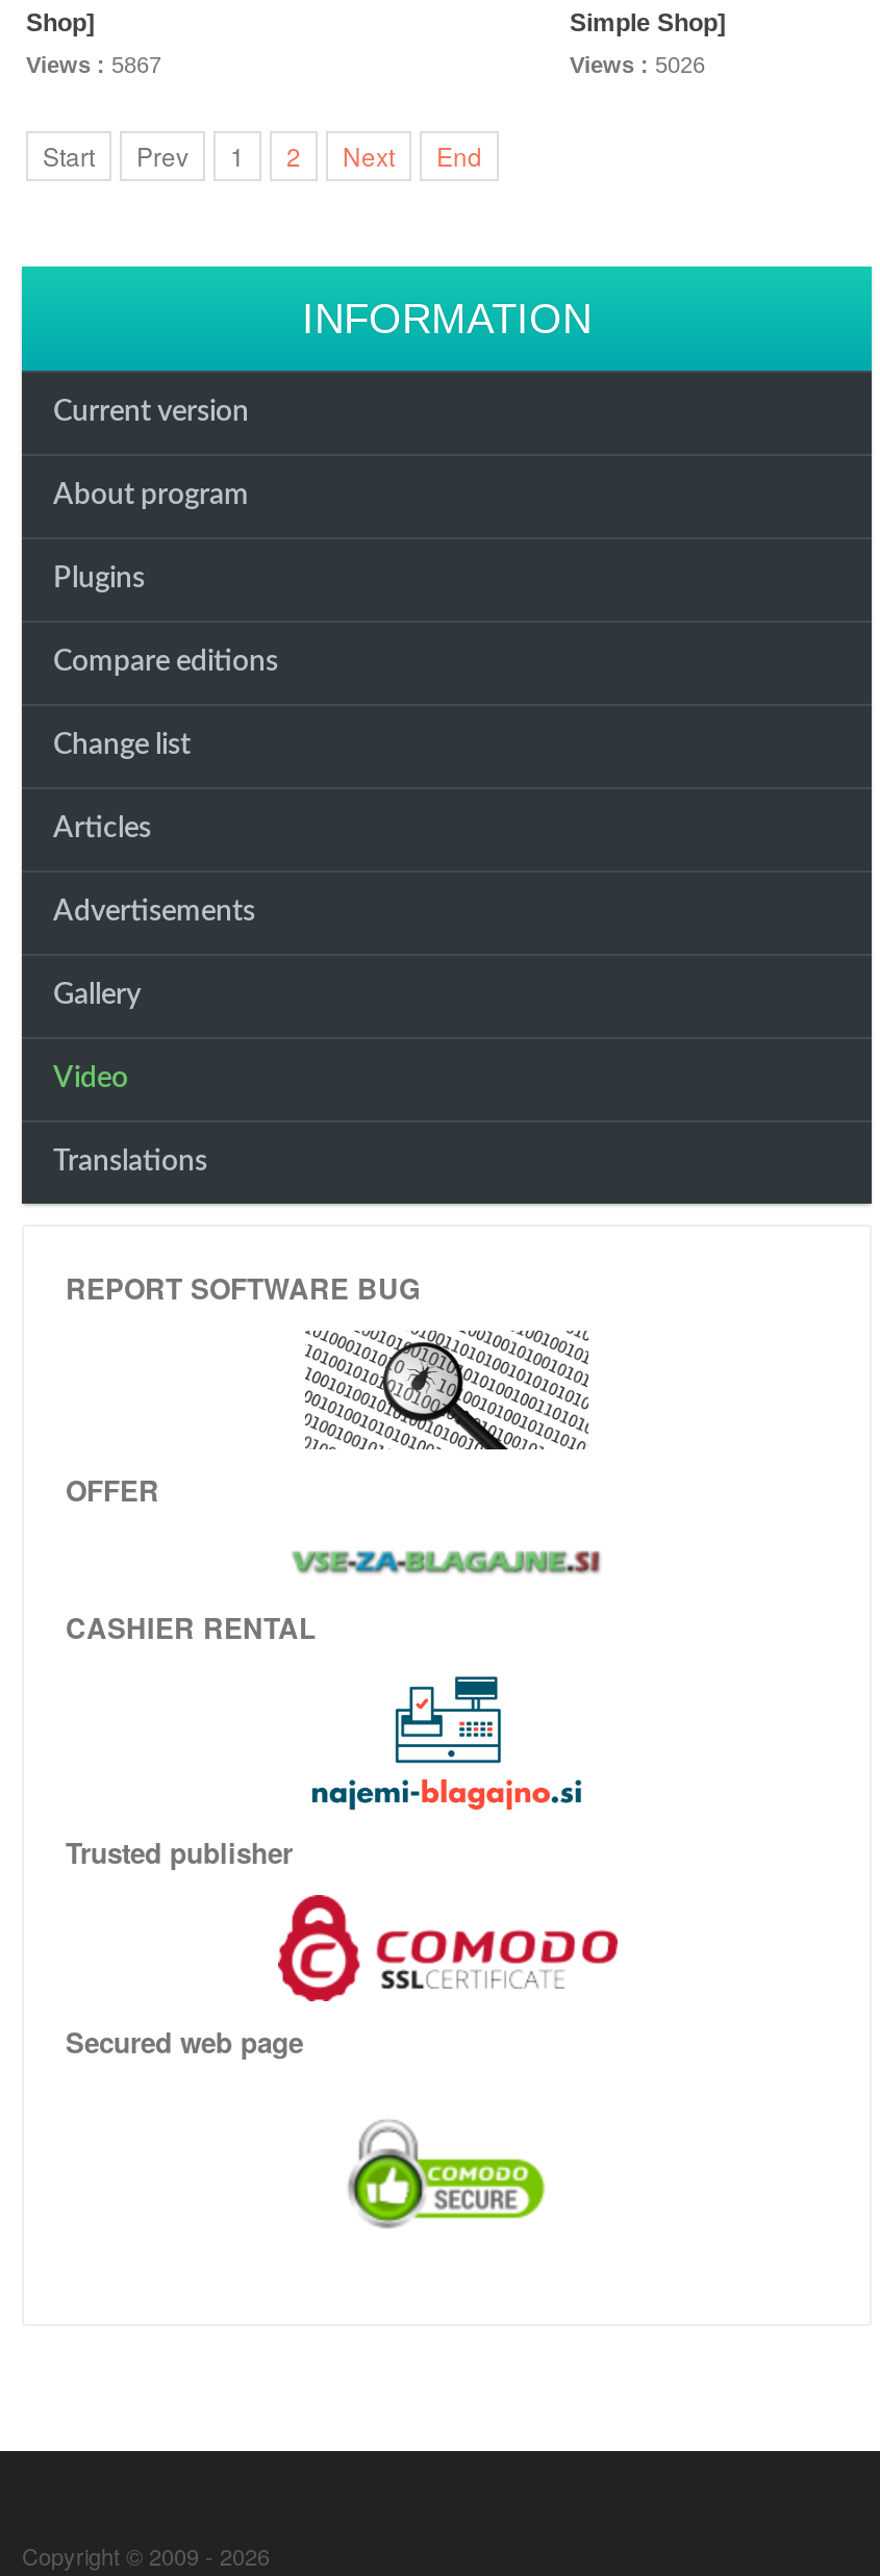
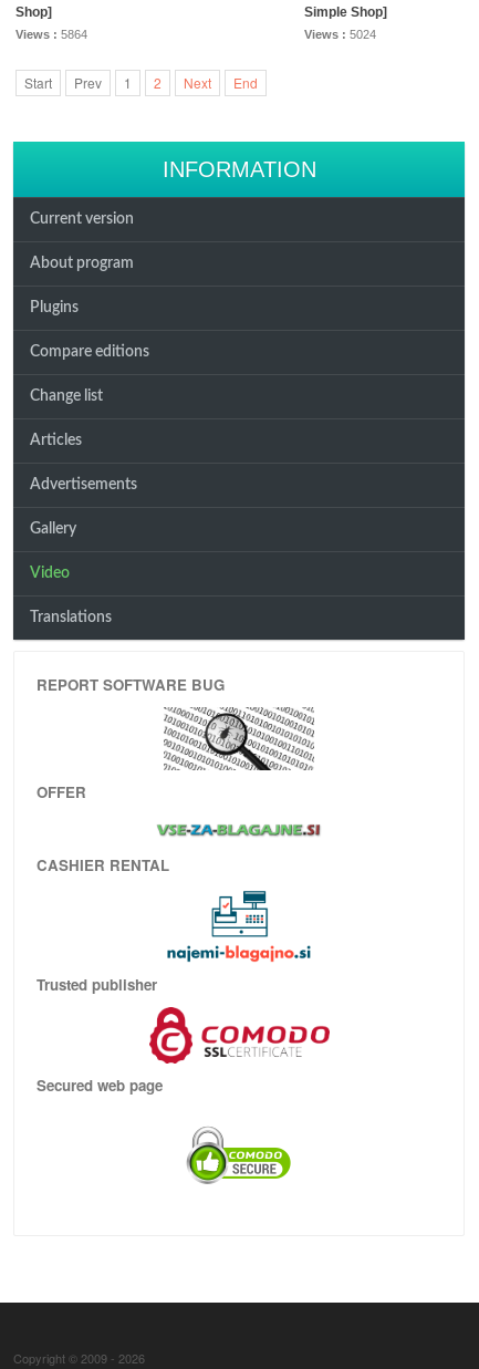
- Views : 5867
+ Views : 5864

- Views : 5026
+ Views : 5024
